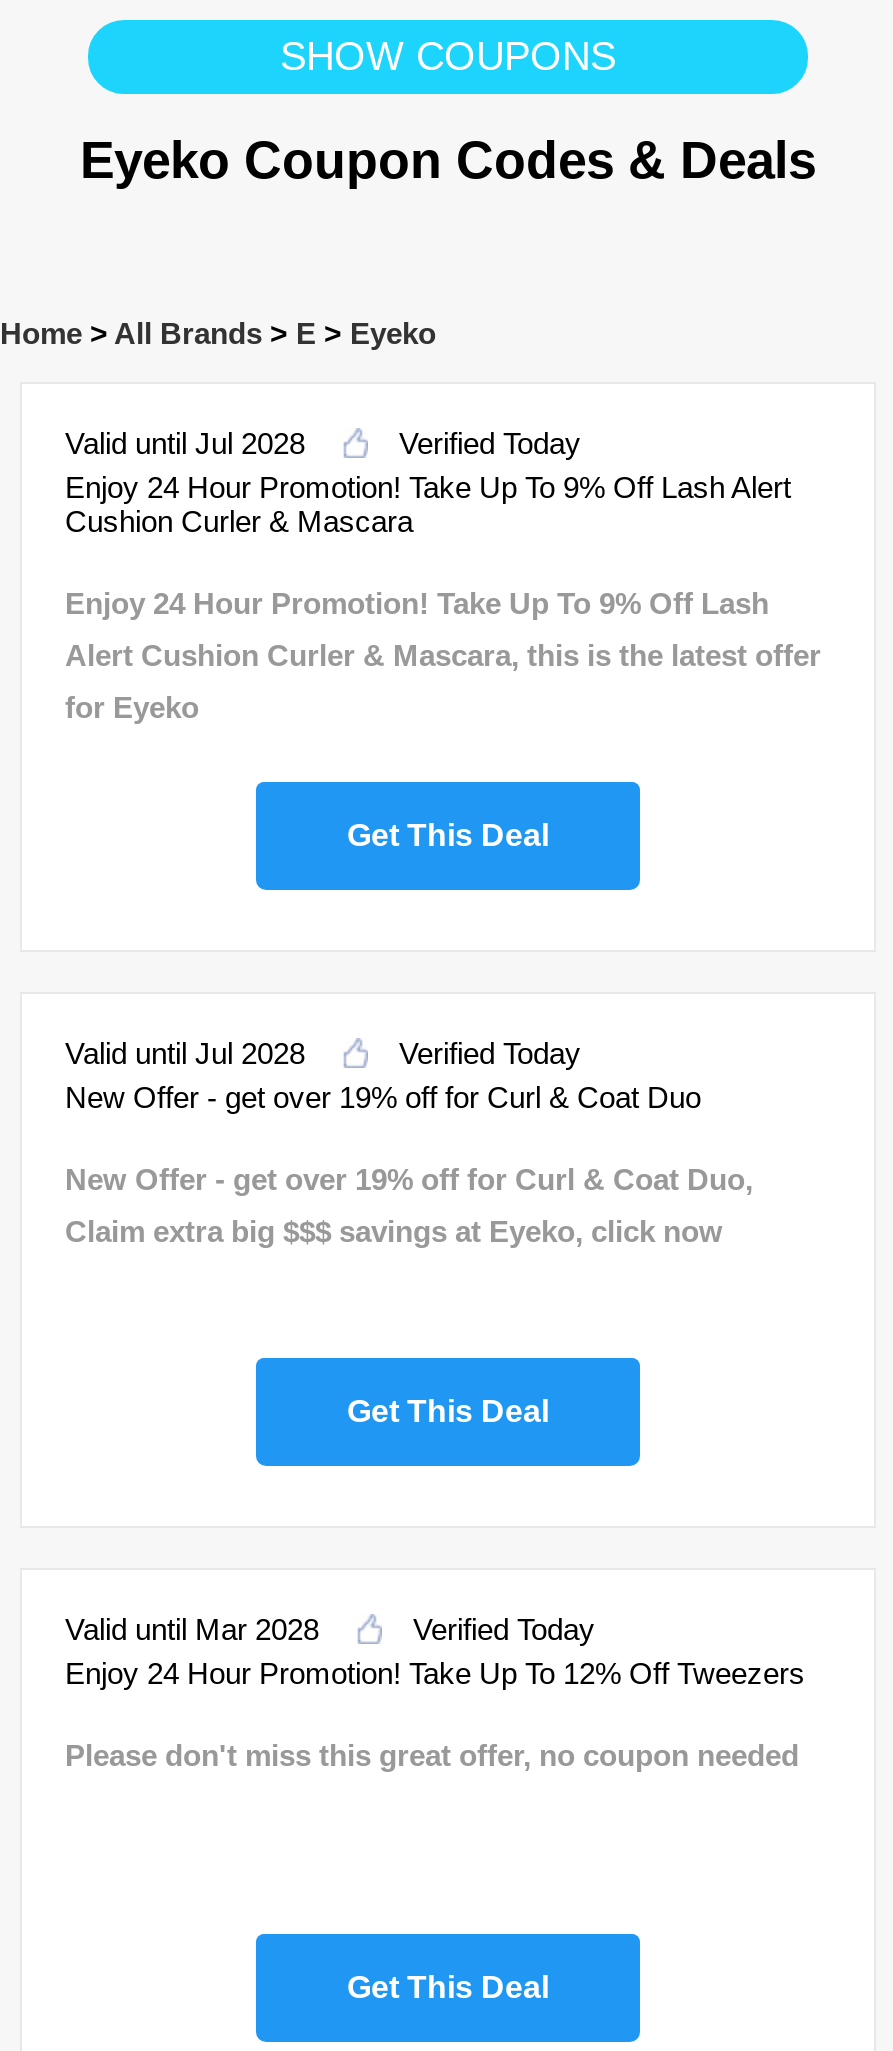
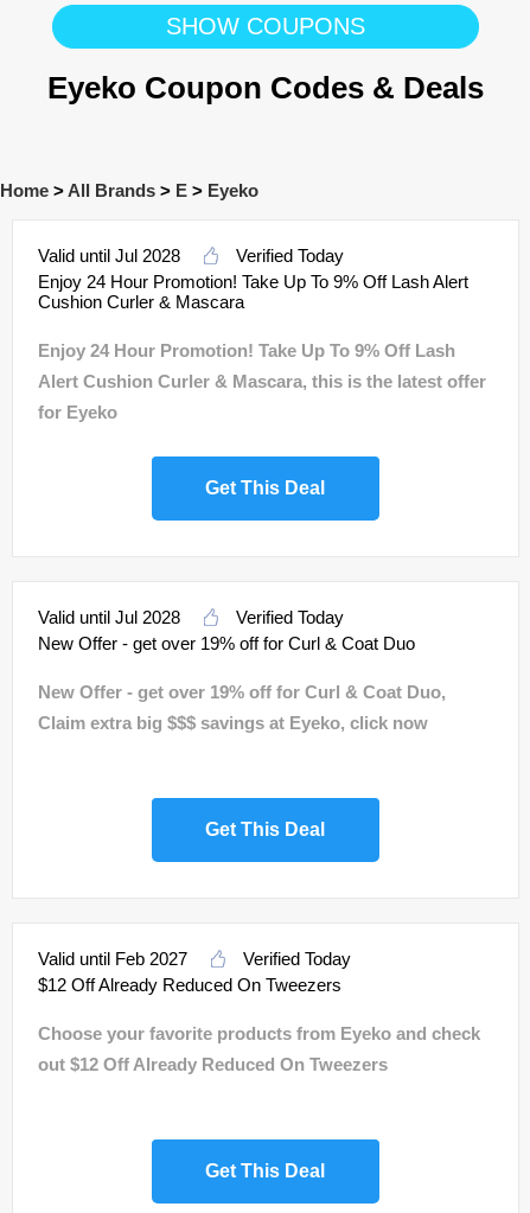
- Valid until Mar 2028
+ Valid until Feb 2027

- Enjoy 24 Hour Promotion! Take Up To 12% Off Tweezers
- Please don't miss this great offer, no coupon needed
+ $12 Off Already Reduced On Tweezers
+ Choose your favorite products from Eyeko and check
+ out $12 Off Already Reduced On Tweezers
